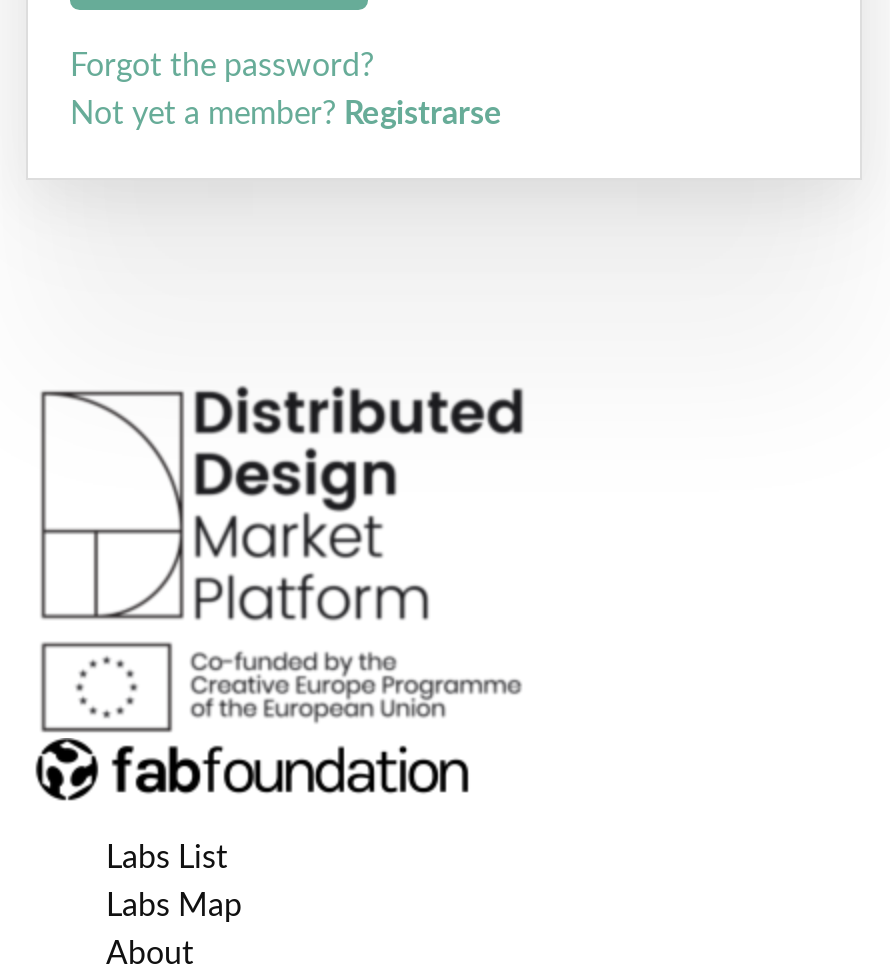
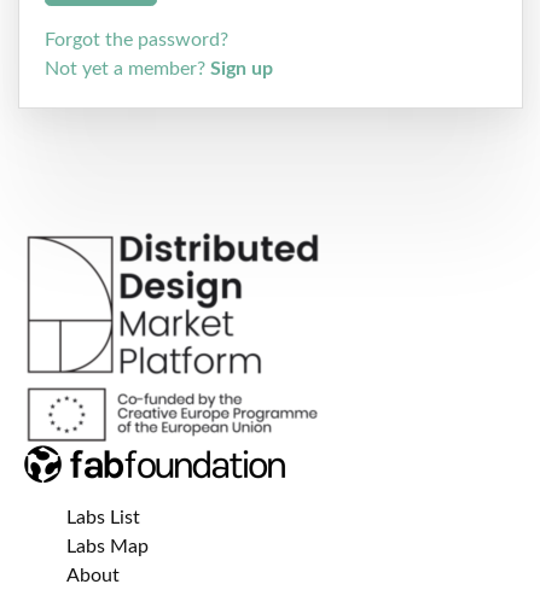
- Not yet a member? Registrarse
+ Not yet a member? Sign up
